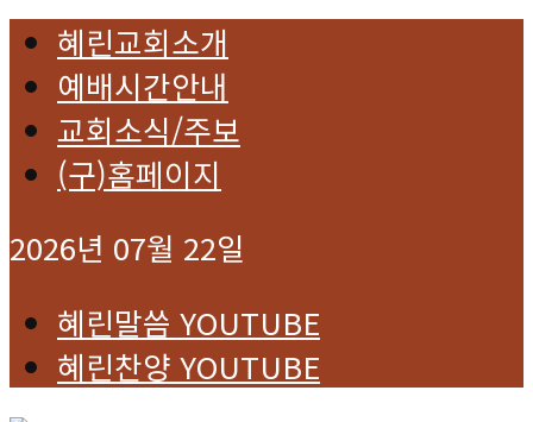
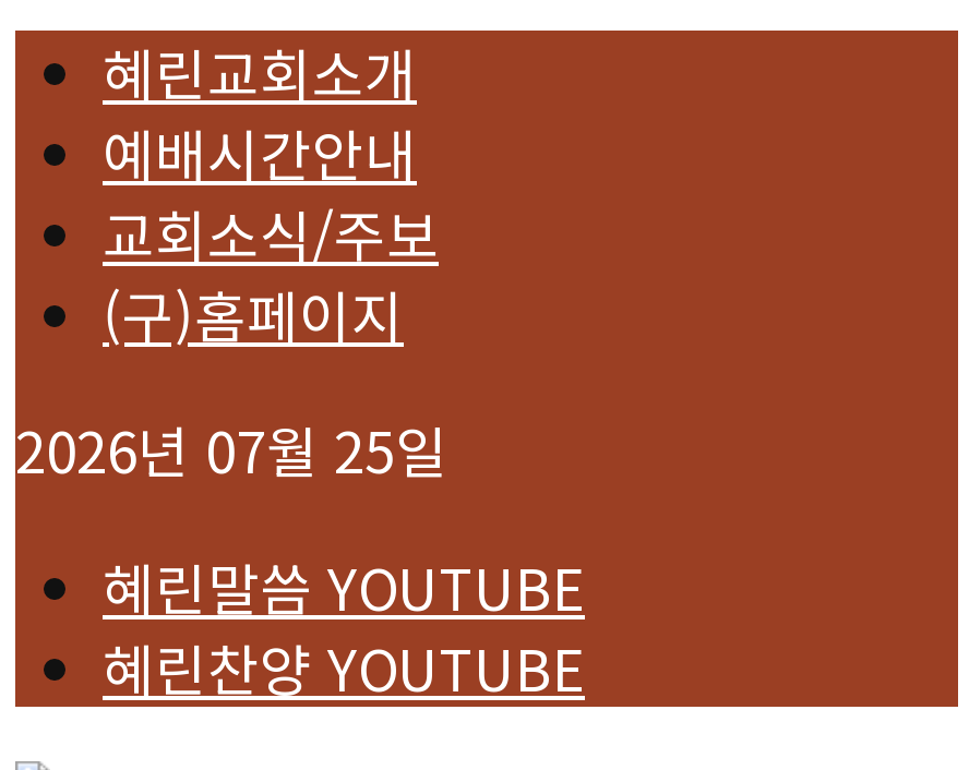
- 2026년 07월 22일
+ 2026년 07월 25일
